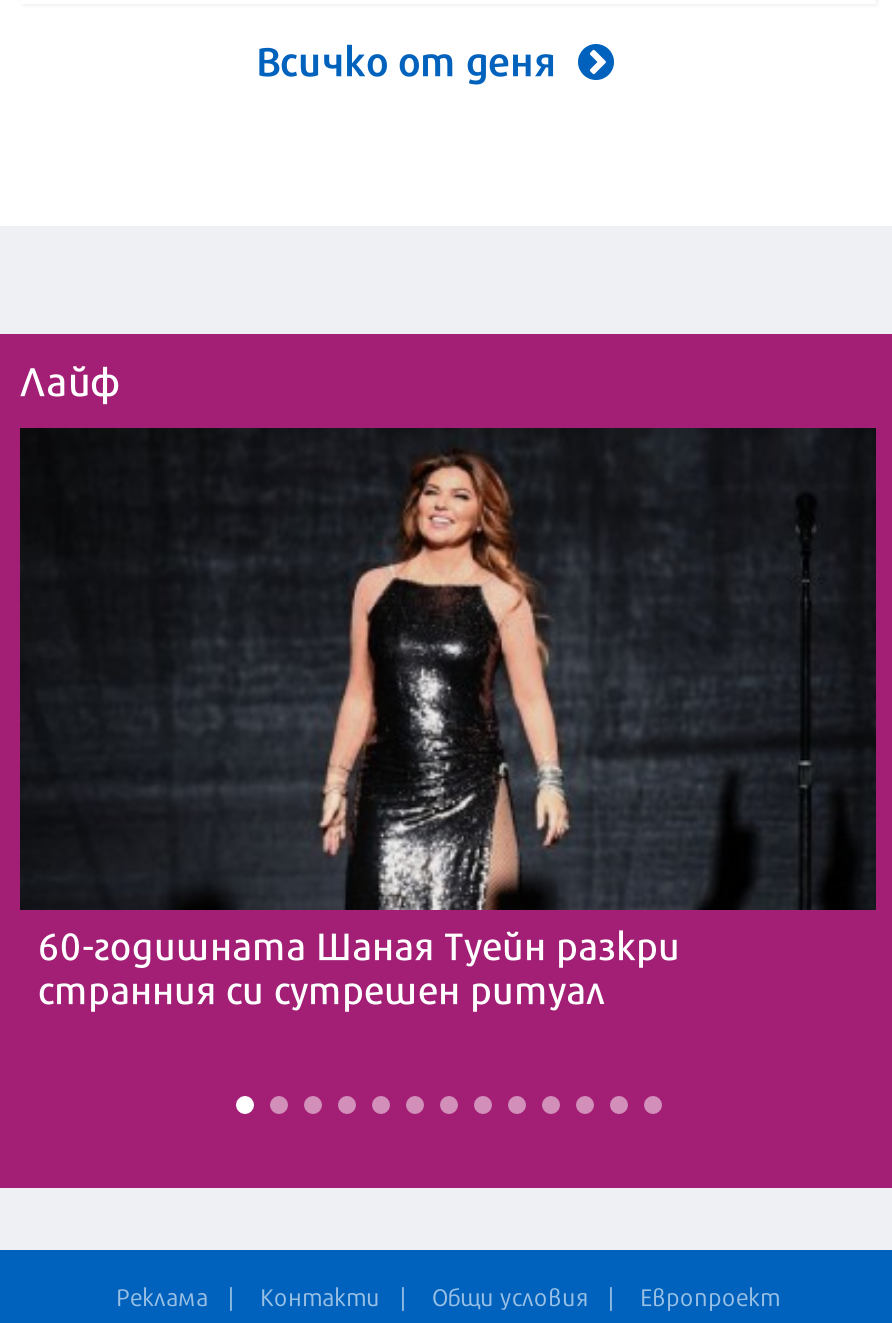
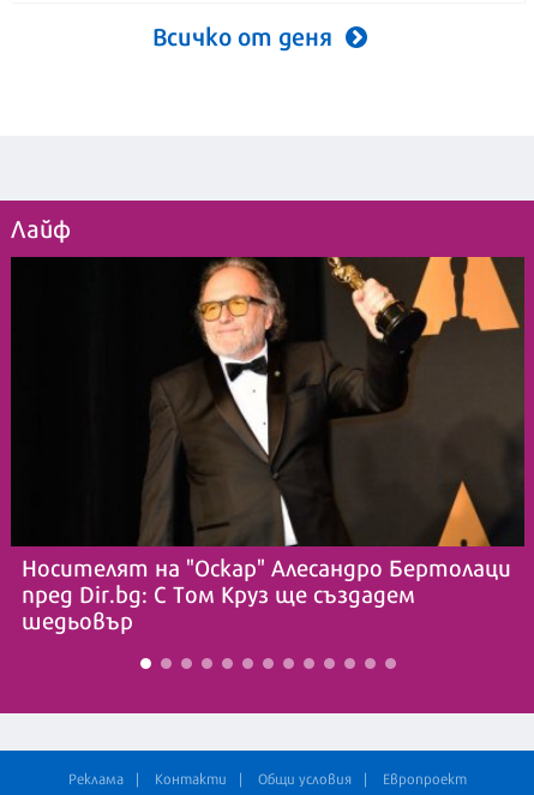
- [image]
- 60-годишната Шаная Туейн разкри
- странния си сутрешен ритуал
+ [image]
+ Носителят на "Оскар" Алесандро Бертолаци
+ пред Dir.bg: С Том Круз ще създадем
+ шедьовър
